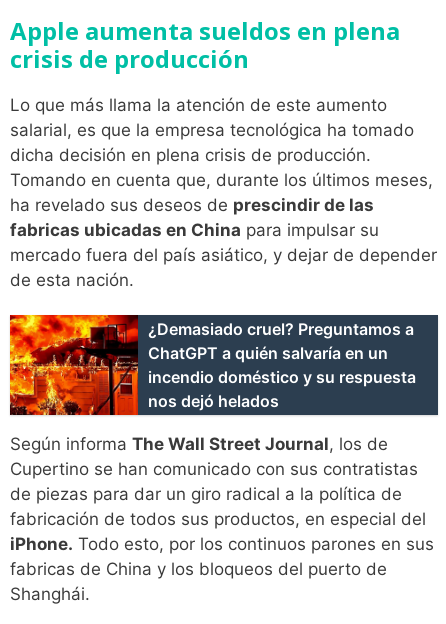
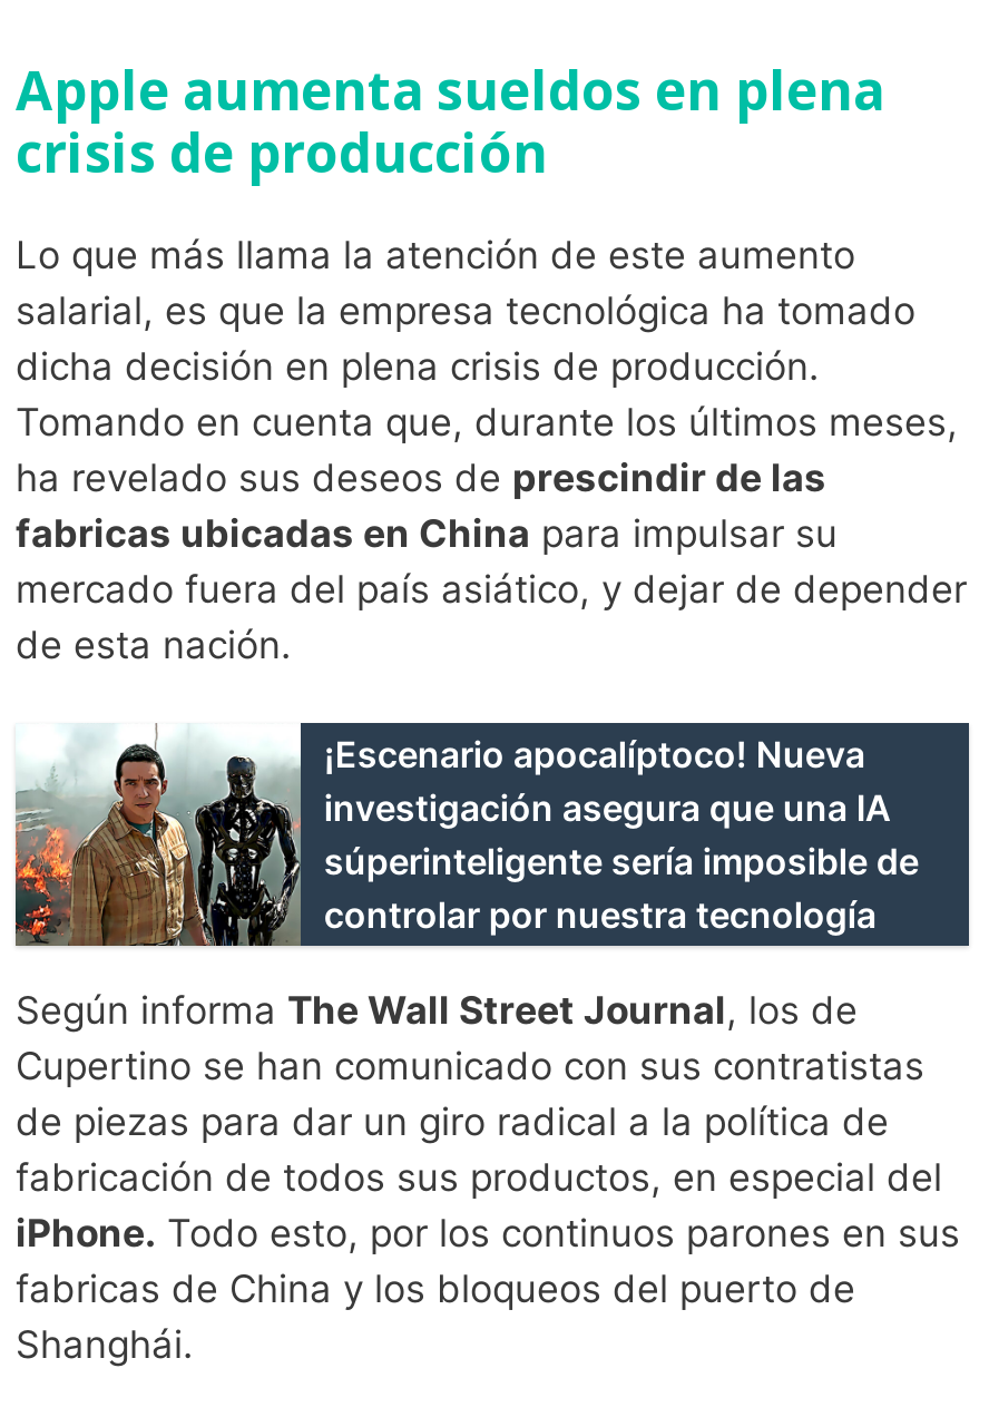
- [image]
- ¿Demasiado cruel? Preguntamos a
- ChatGPT a quién salvaría en un
- incendio doméstico y su respuesta
- nos dejó helados
+ [image]
+ ¡Escenario apocalíptoco! Nueva
+ investigación asegura que una IA
+ súperinteligente sería imposible de
+ controlar por nuestra tecnología
